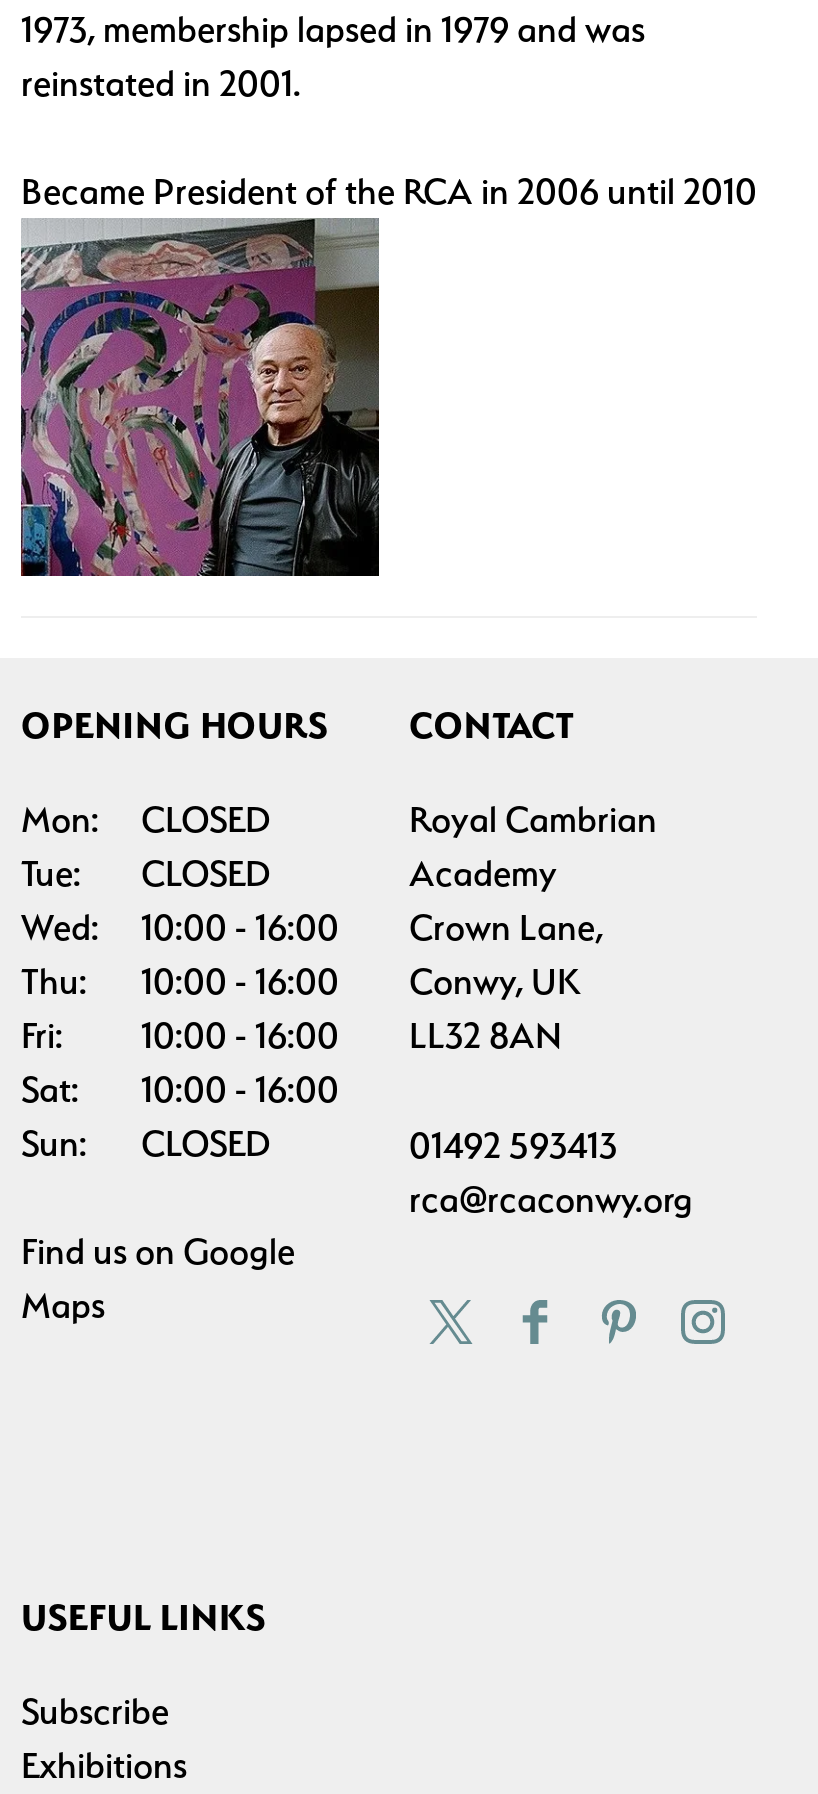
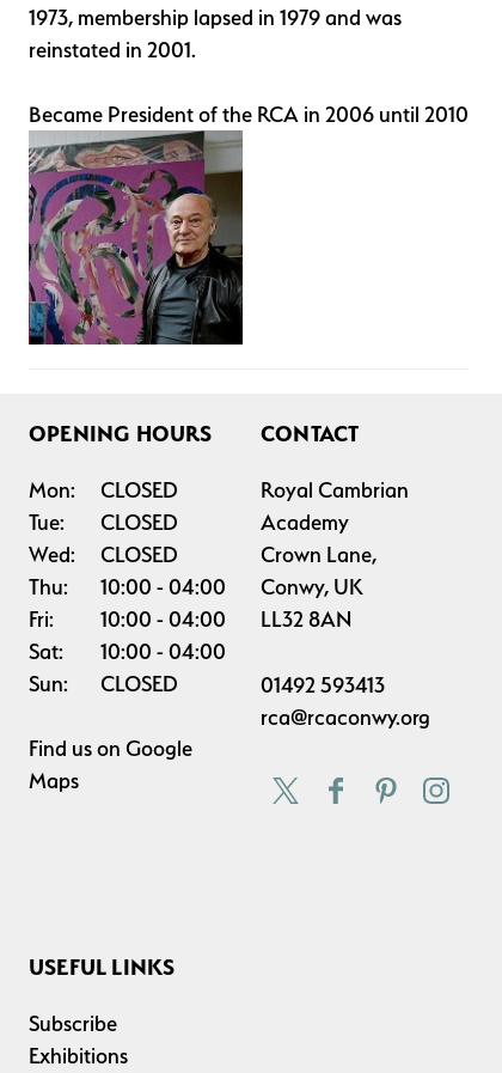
- 10:00 16:00
+ CLOSED

- Thu: 10:00 16:00 Conwy, UK
+ Thu: 10:00 04:00 Conwy, UK

- Fri: 10:00 16:00 LL32 8AN
+ Fri: 10:00 04:00 LL32 8AN

- Sat: 10:00 16:00
+ Sat: 10:00 04:00
